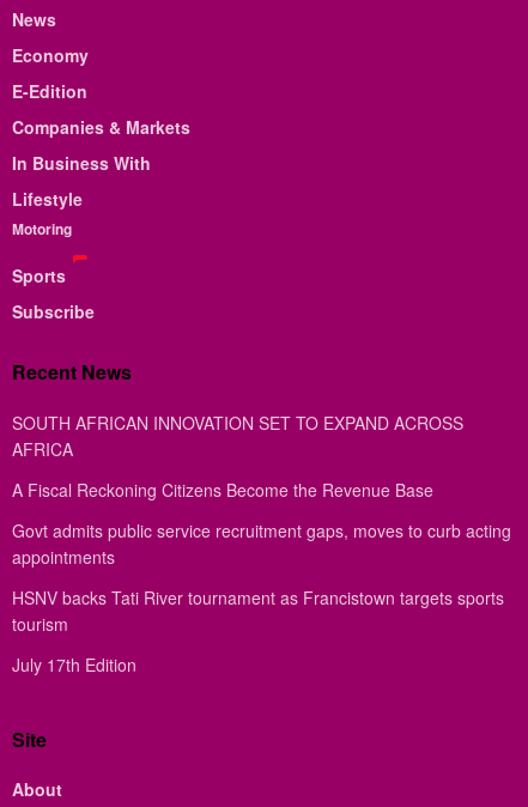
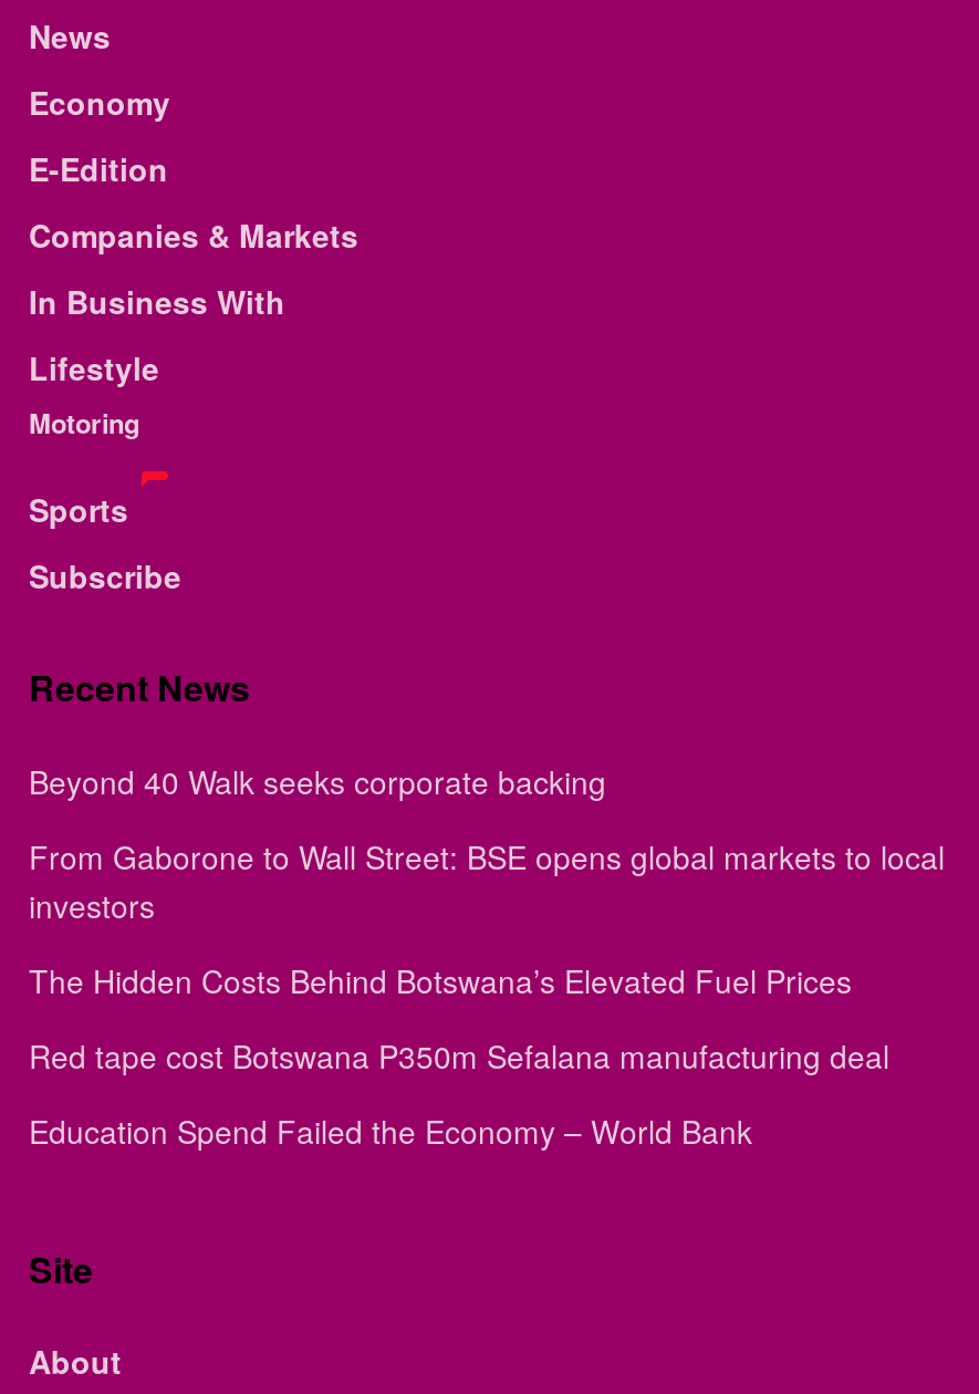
- SOUTH AFRICAN INNOVATION SET TO EXPAND ACROSS
- AFRICA
+ Beyond 40 Walk seeks corporate backing

- A Fiscal Reckoning Citizens Become the Revenue Base
+ From Gaborone to Wall Street: BSE opens global markets to local
+ investors

- Govt admits public service recruitment gaps, moves to curb acting
- appointments
+ The Hidden Costs Behind Botswana’s Elevated Fuel Prices

- HSNV backs Tati River tournament as Francistown targets sports
- tourism
+ Red tape cost Botswana P350m Sefalana manufacturing deal

- July 17th Edition
+ Education Spend Failed the Economy – World Bank
